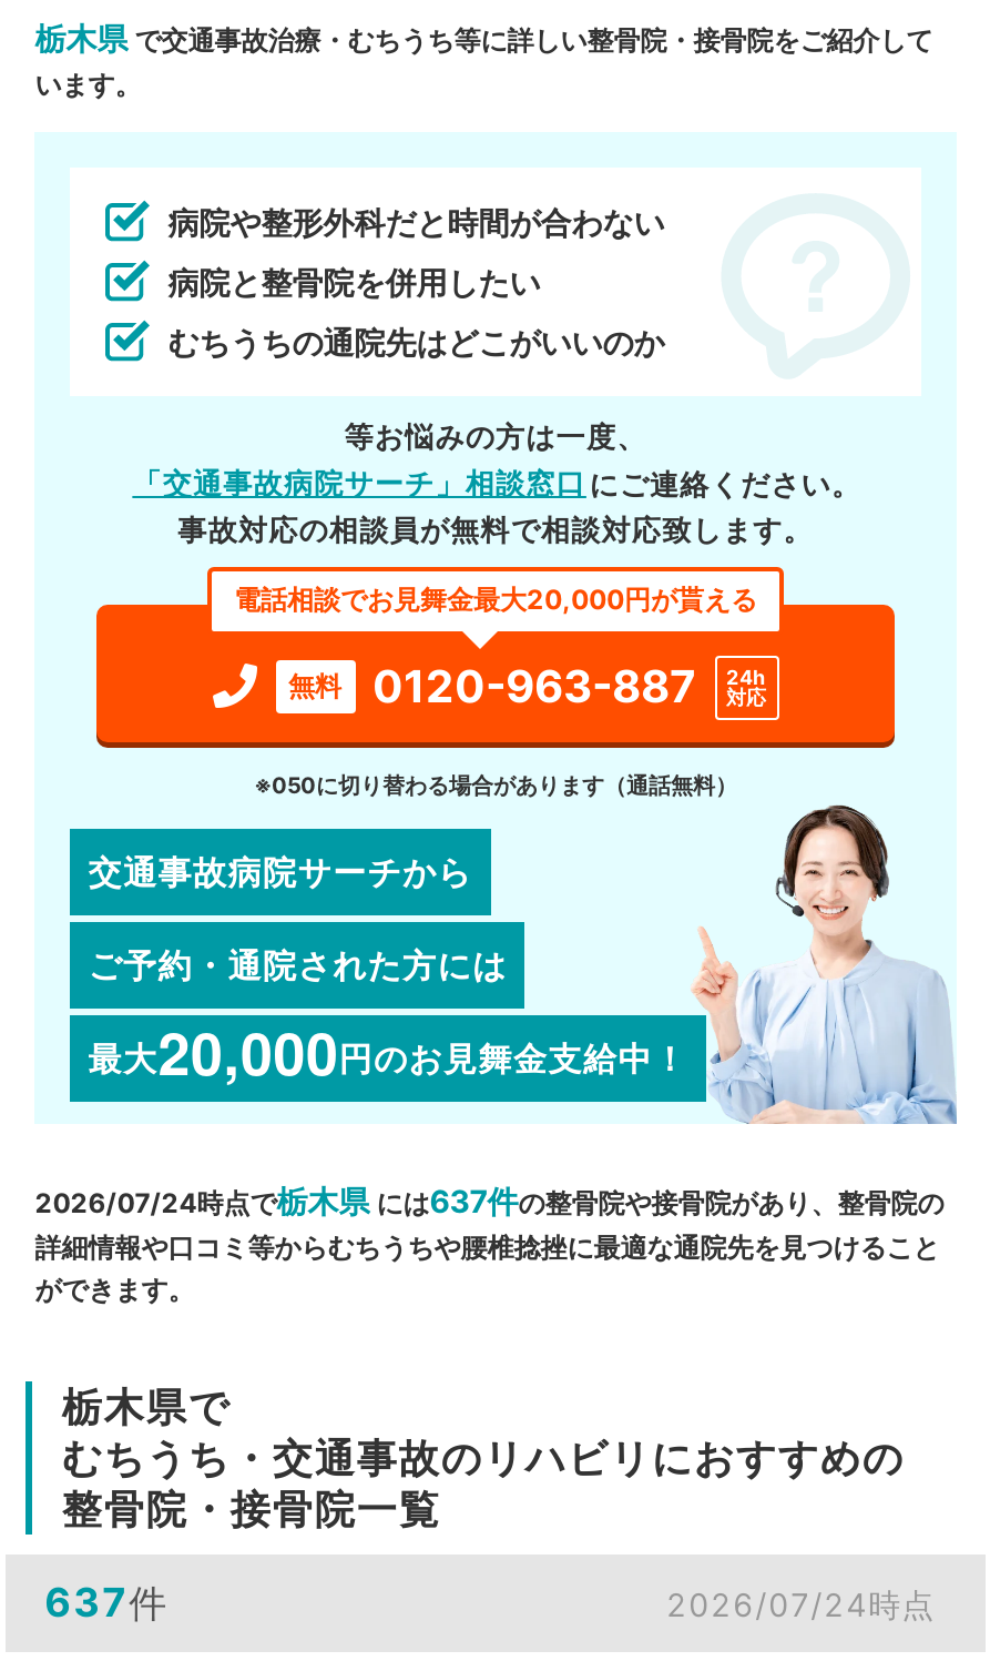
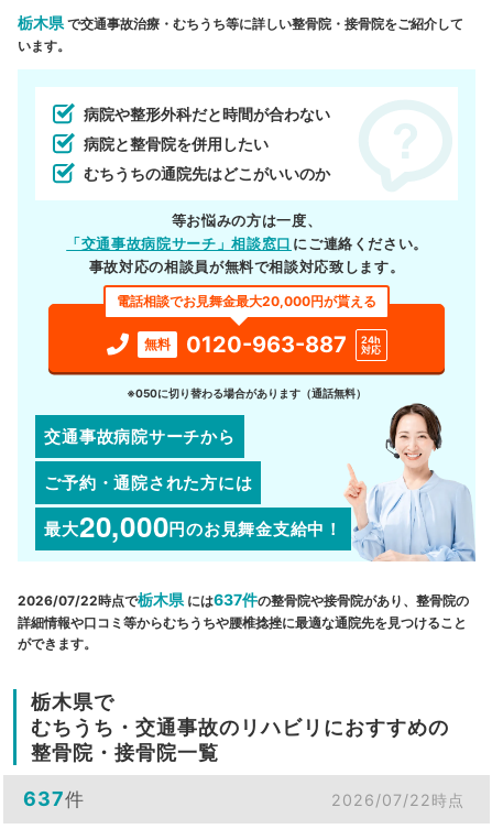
- 2026/07/24時点で栃木県には637件の整骨院や接骨院があり、整骨院の
+ 2026/07/22時点で栃木県には637件の整骨院や接骨院があり、整骨院の

- 2026/07/24時点
+ 2026/07/22時点
